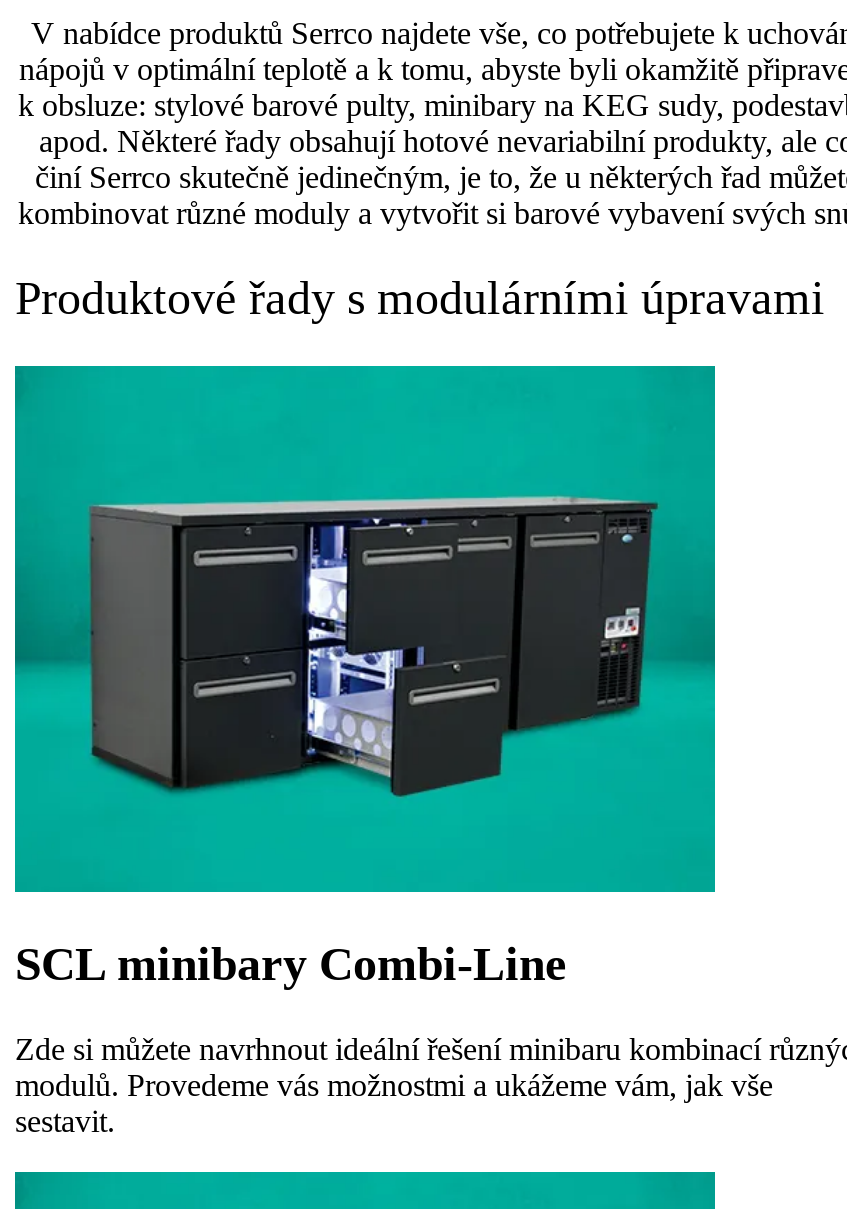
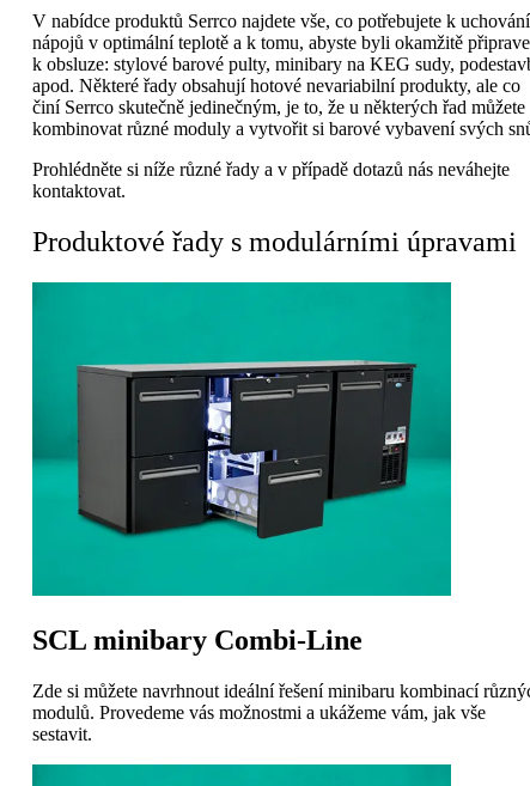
+ Prohlédněte si níže různé řady a v případě dotazů nás neváhejte
+ kontaktovat.
